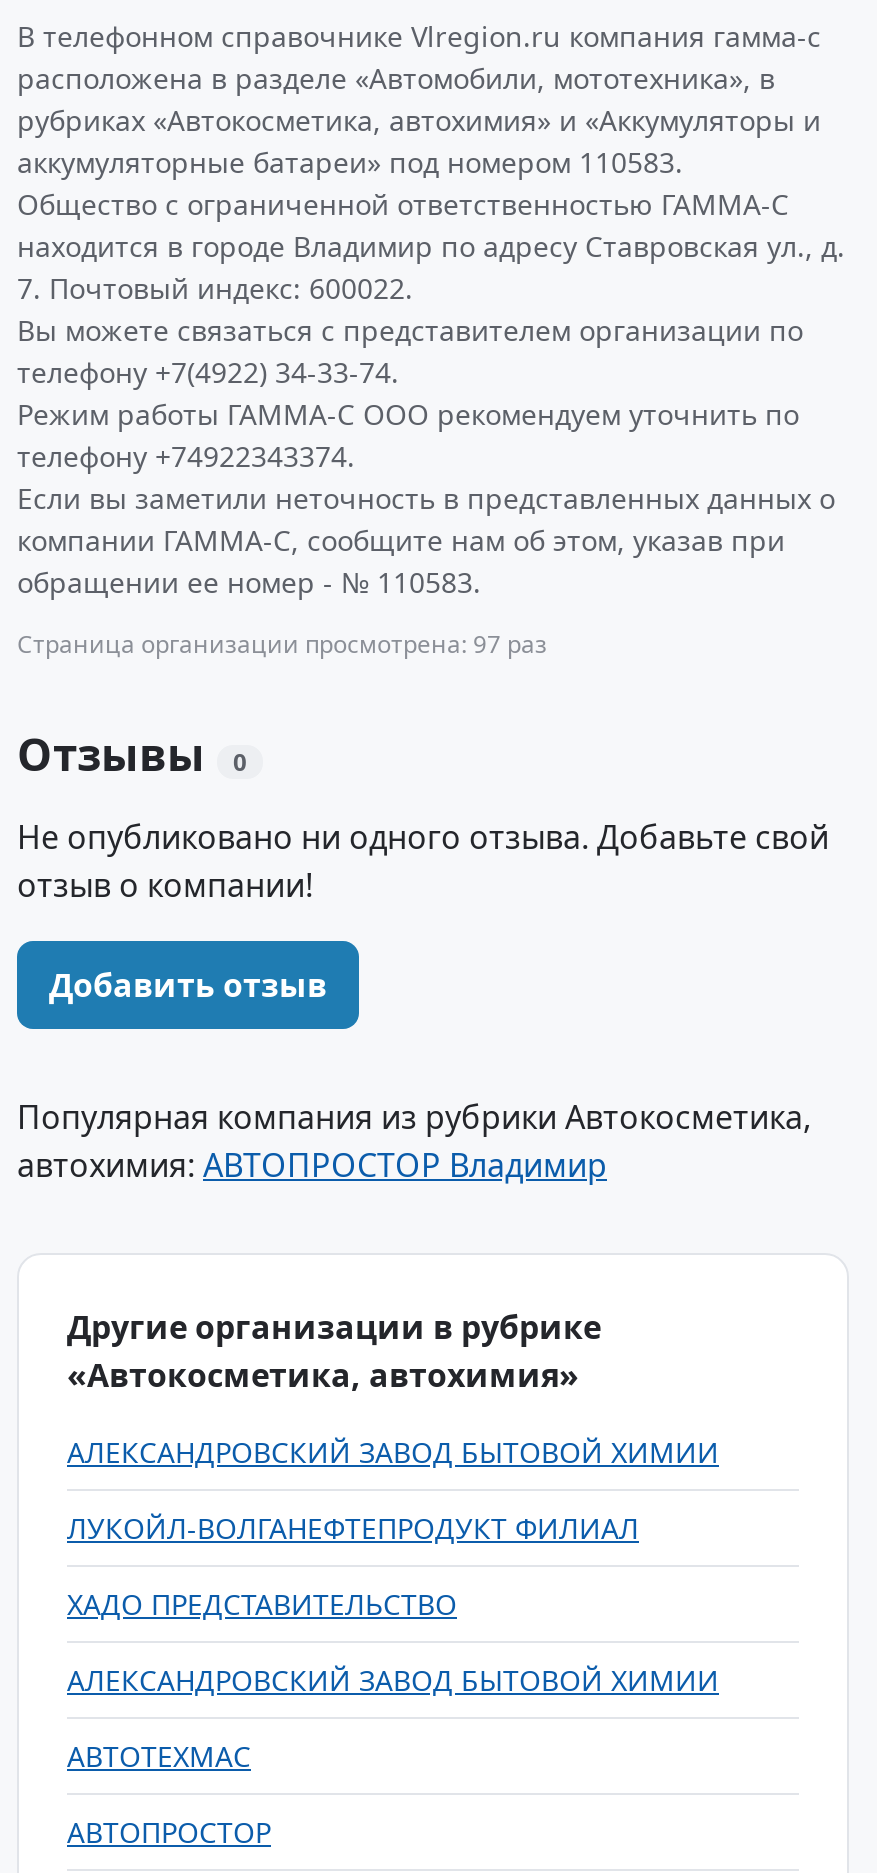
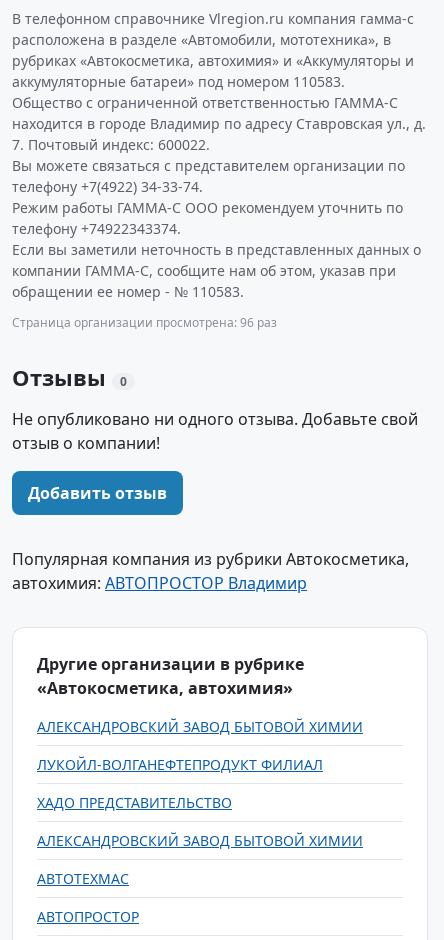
- Страница организации просмотрена: 97 раз
+ Страница организации просмотрена: 96 раз
